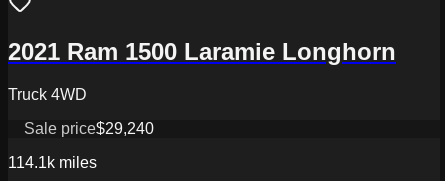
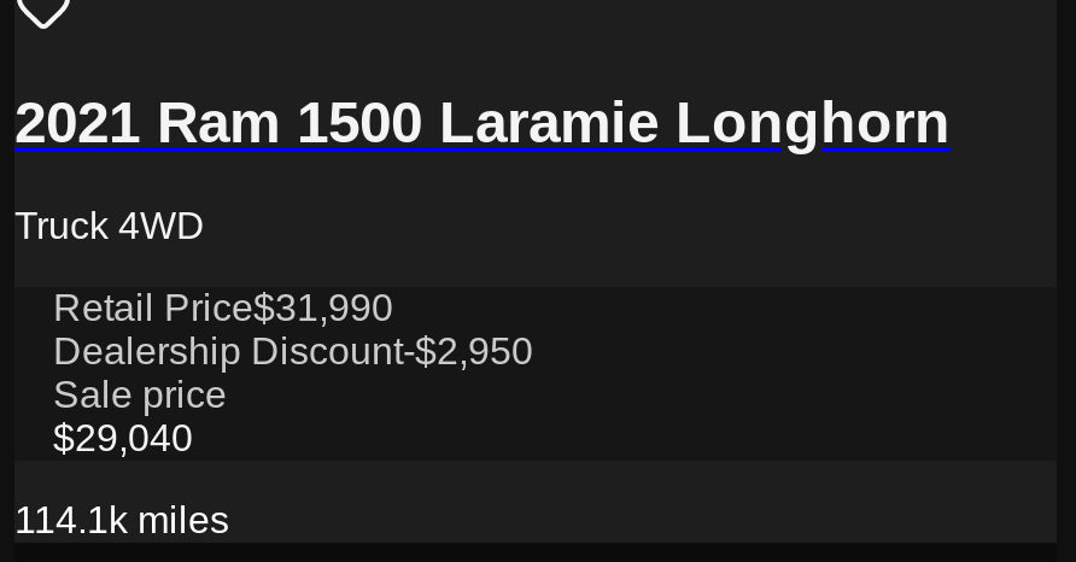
- Sale price$29,240
+ Retail Price$31,990
+ Dealership Discount-$2,950
+ Sale price
+ $29,040
